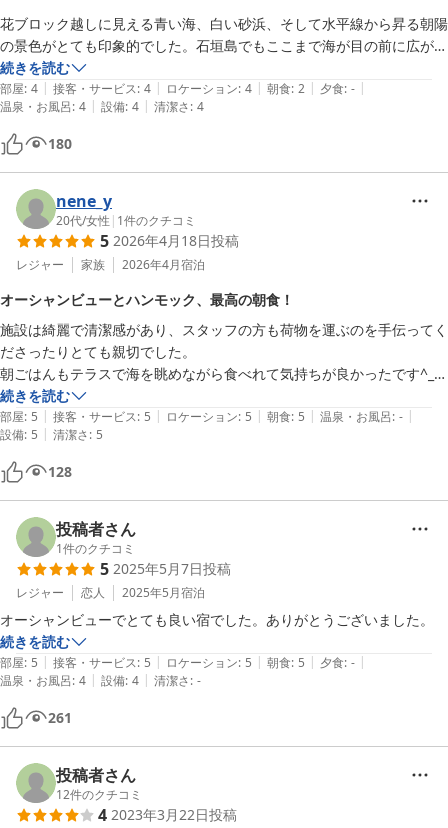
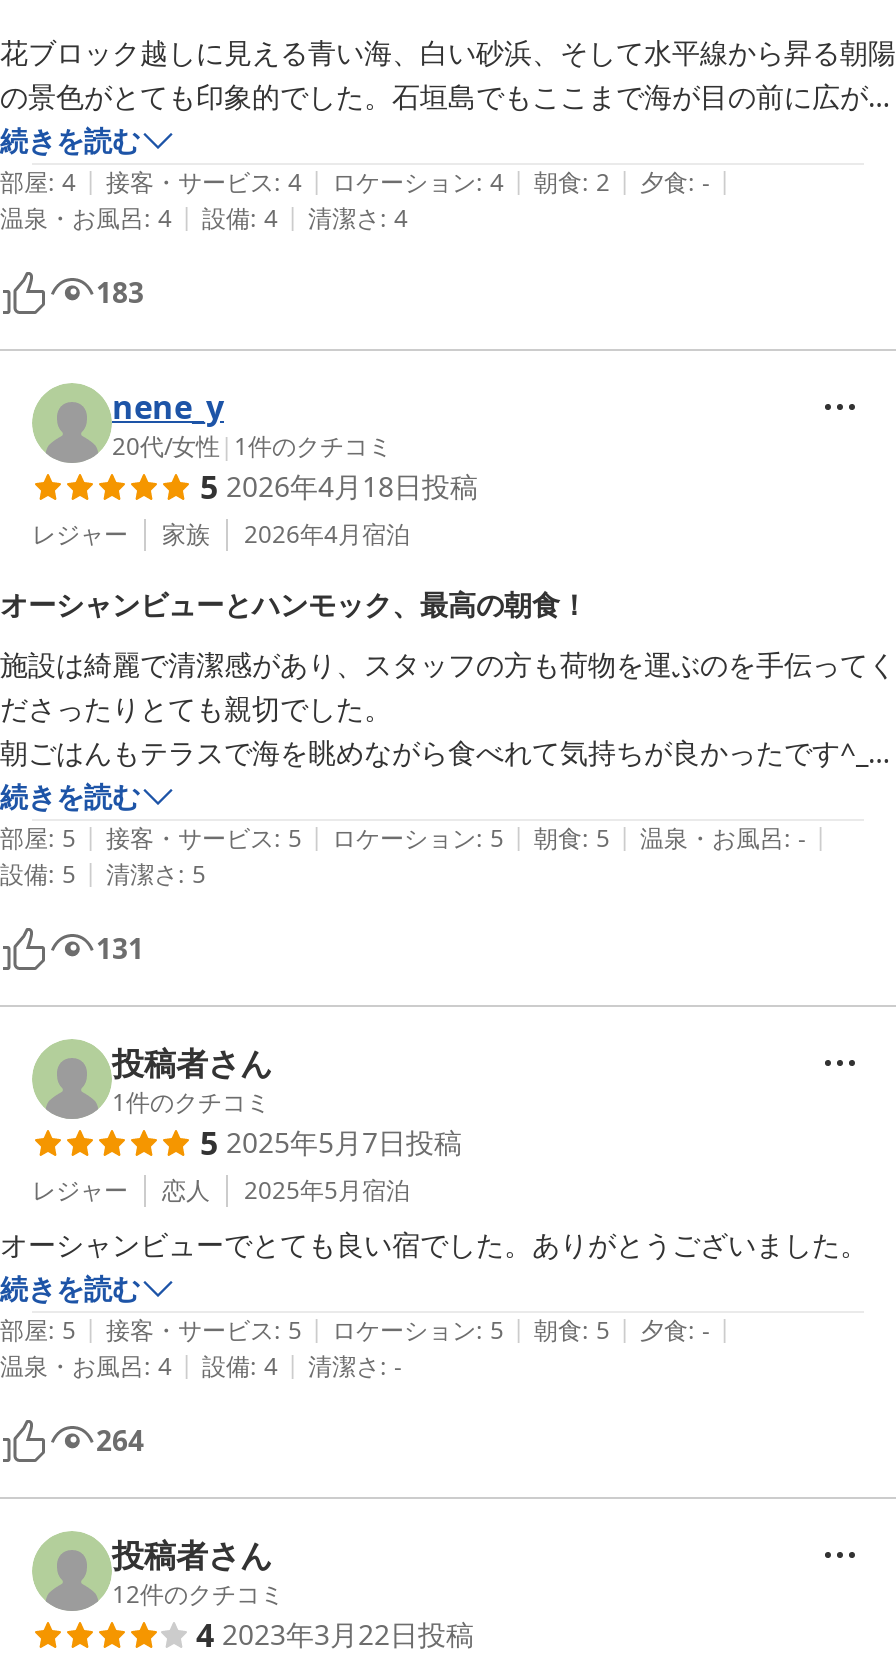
- 180
+ 183

- 128
+ 131

- 261
+ 264
